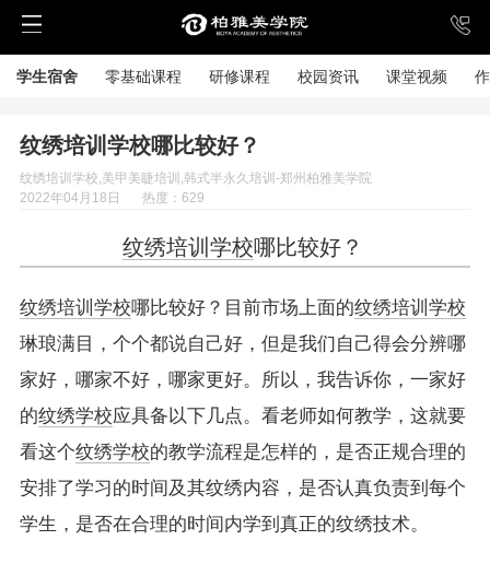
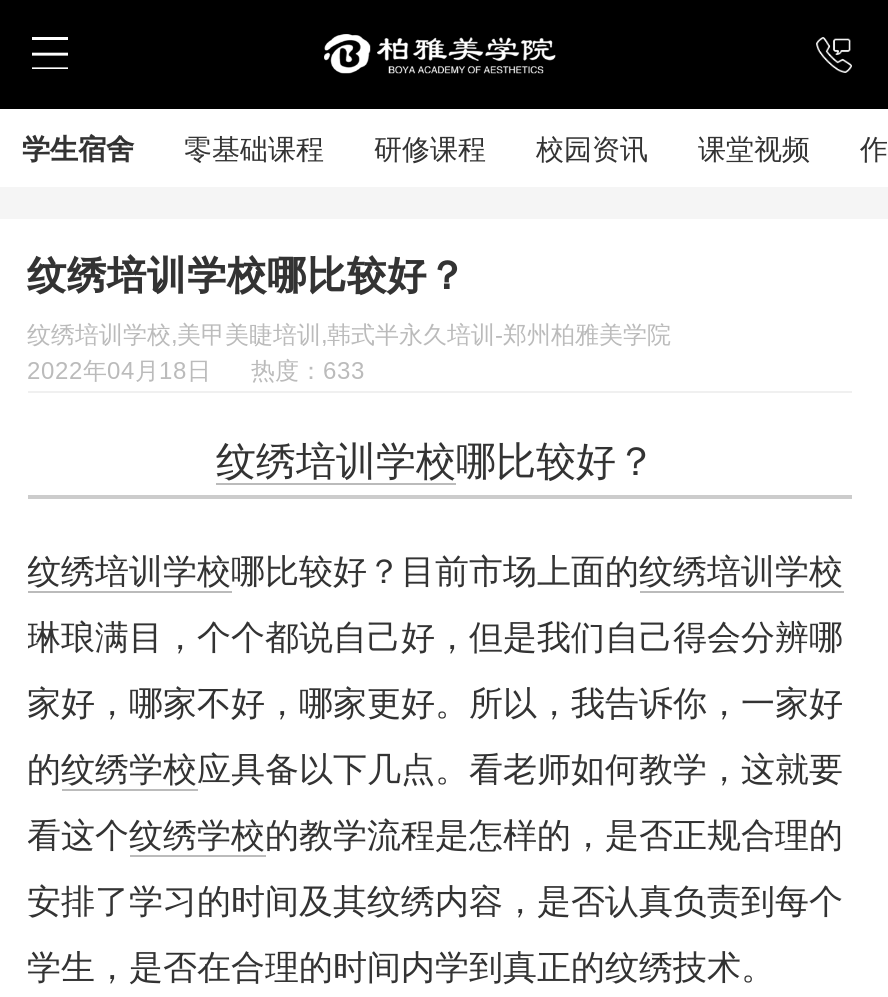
- 2022年04月18日 热度：629
+ 2022年04月18日 热度：633
